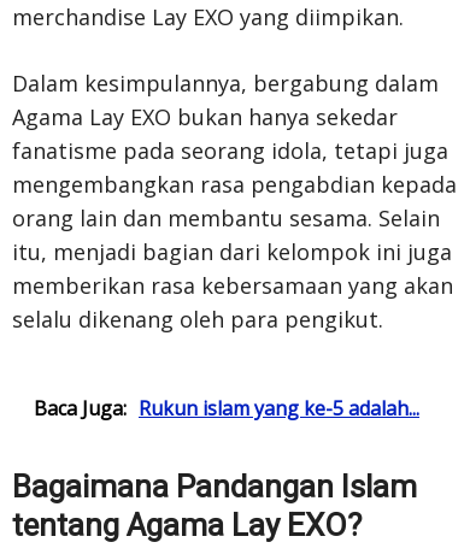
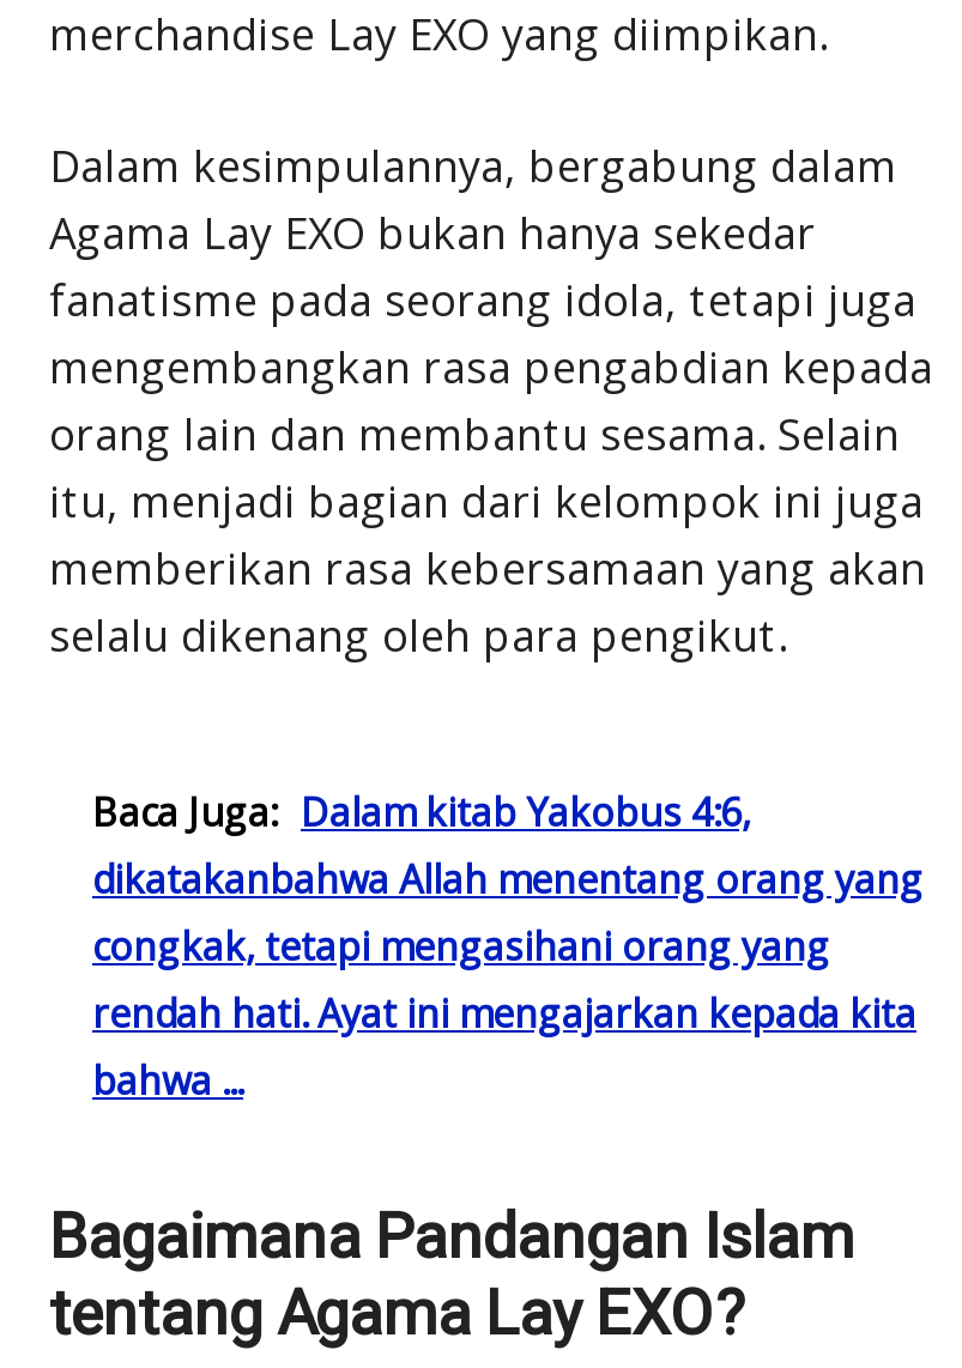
- Baca Juga: Rukun islam yang ke-5 adalah...
+ Baca Juga: Dalam kitab Yakobus 4:6,
+ dikatakanbahwa Allah menentang orang yang
+ congkak, tetapi mengasihani orang yang
+ rendah hati. Ayat ini mengajarkan kepada kita
+ bahwa ...
